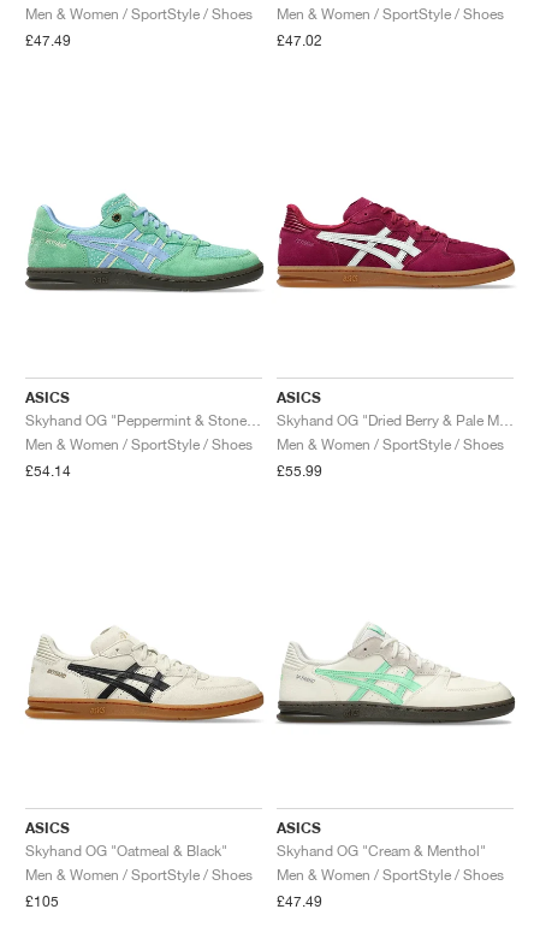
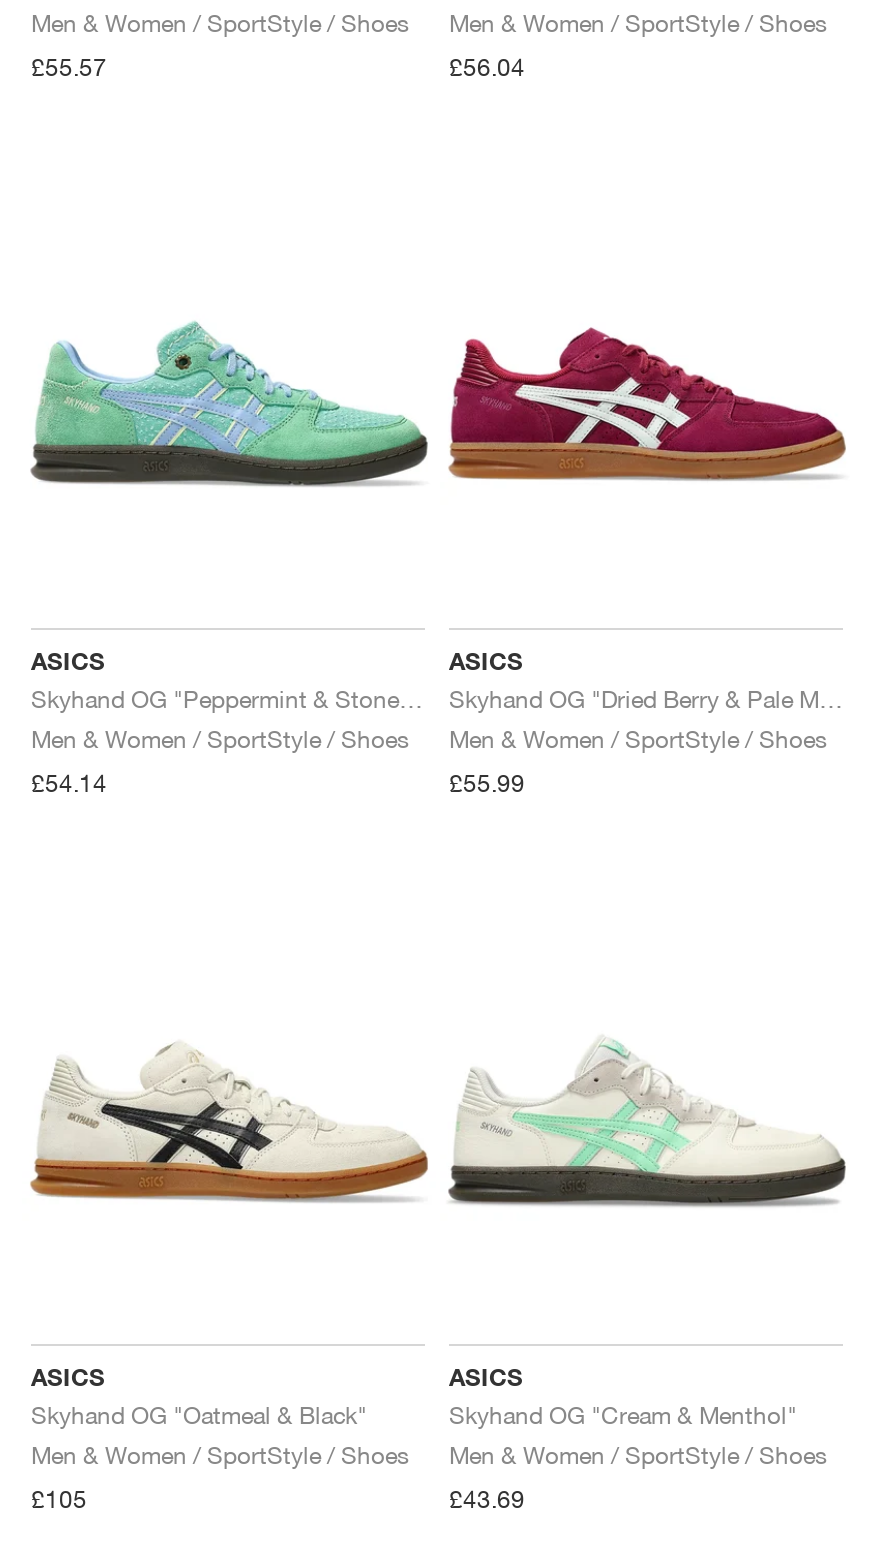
- £47.49
+ £55.57

- £47.02
+ £56.04

- £47.49
+ £43.69
